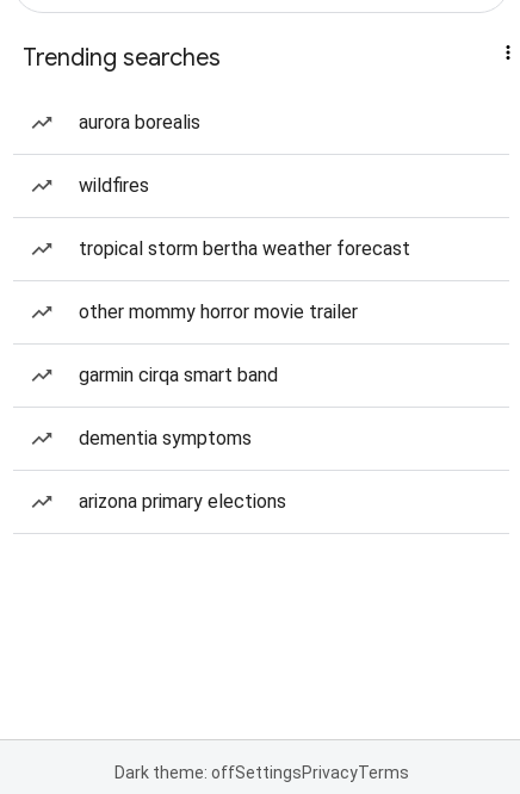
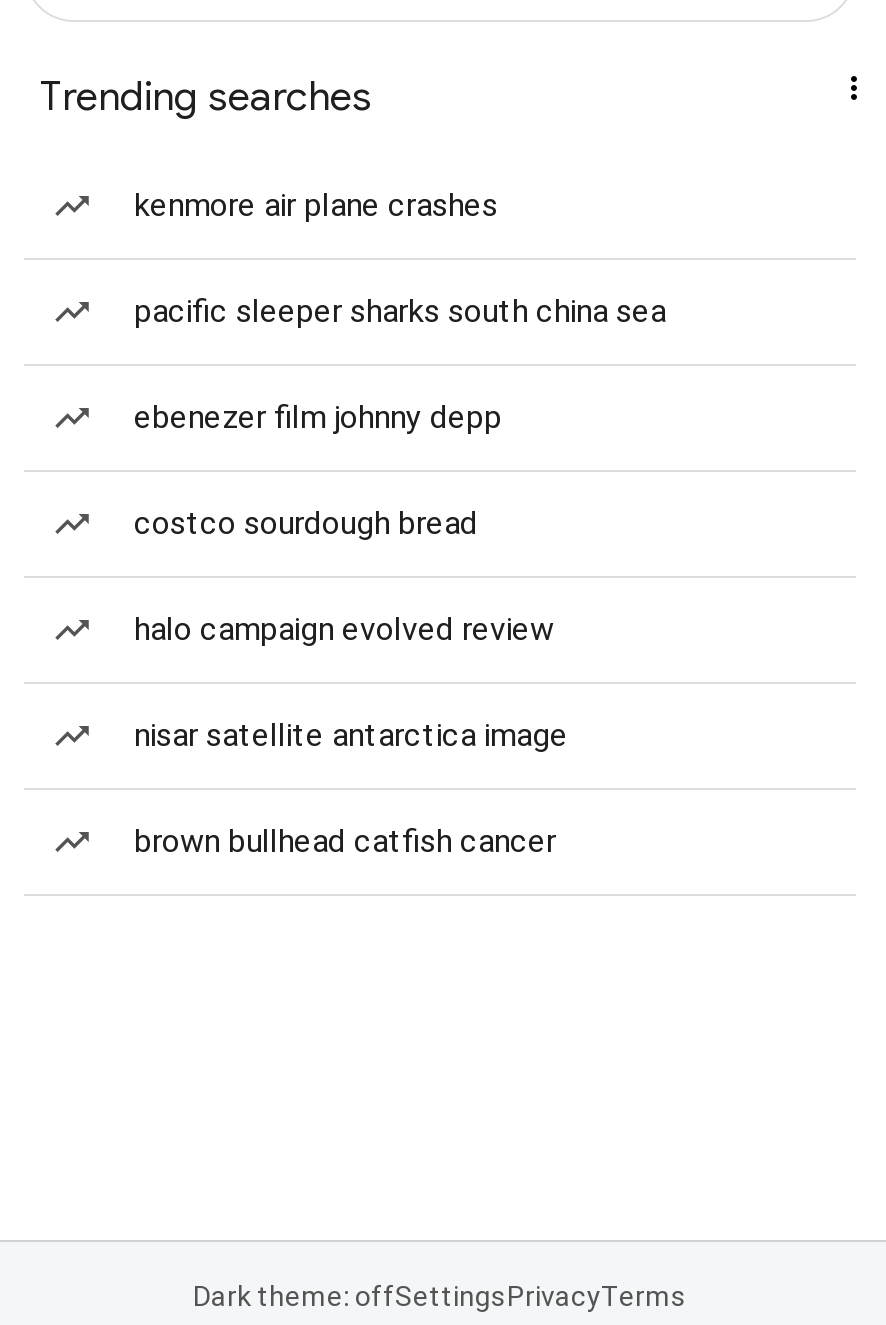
- aurora borealis
+ kenmore air plane crashes

- wildfires
+ pacific sleeper sharks south china sea

- tropical storm bertha weather forecast
+ ebenezer film johnny depp

- other mommy horror movie trailer
+ costco sourdough bread

- garmin cirqa smart band
+ halo campaign evolved review

- dementia symptoms
+ nisar satellite antarctica image

- arizona primary elections
+ brown bullhead catfish cancer
